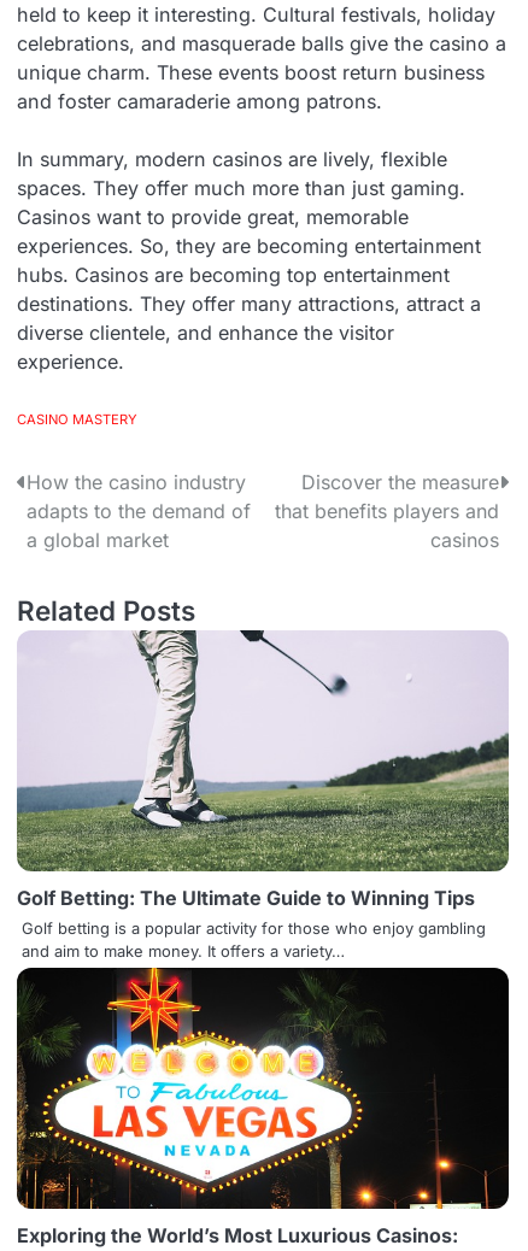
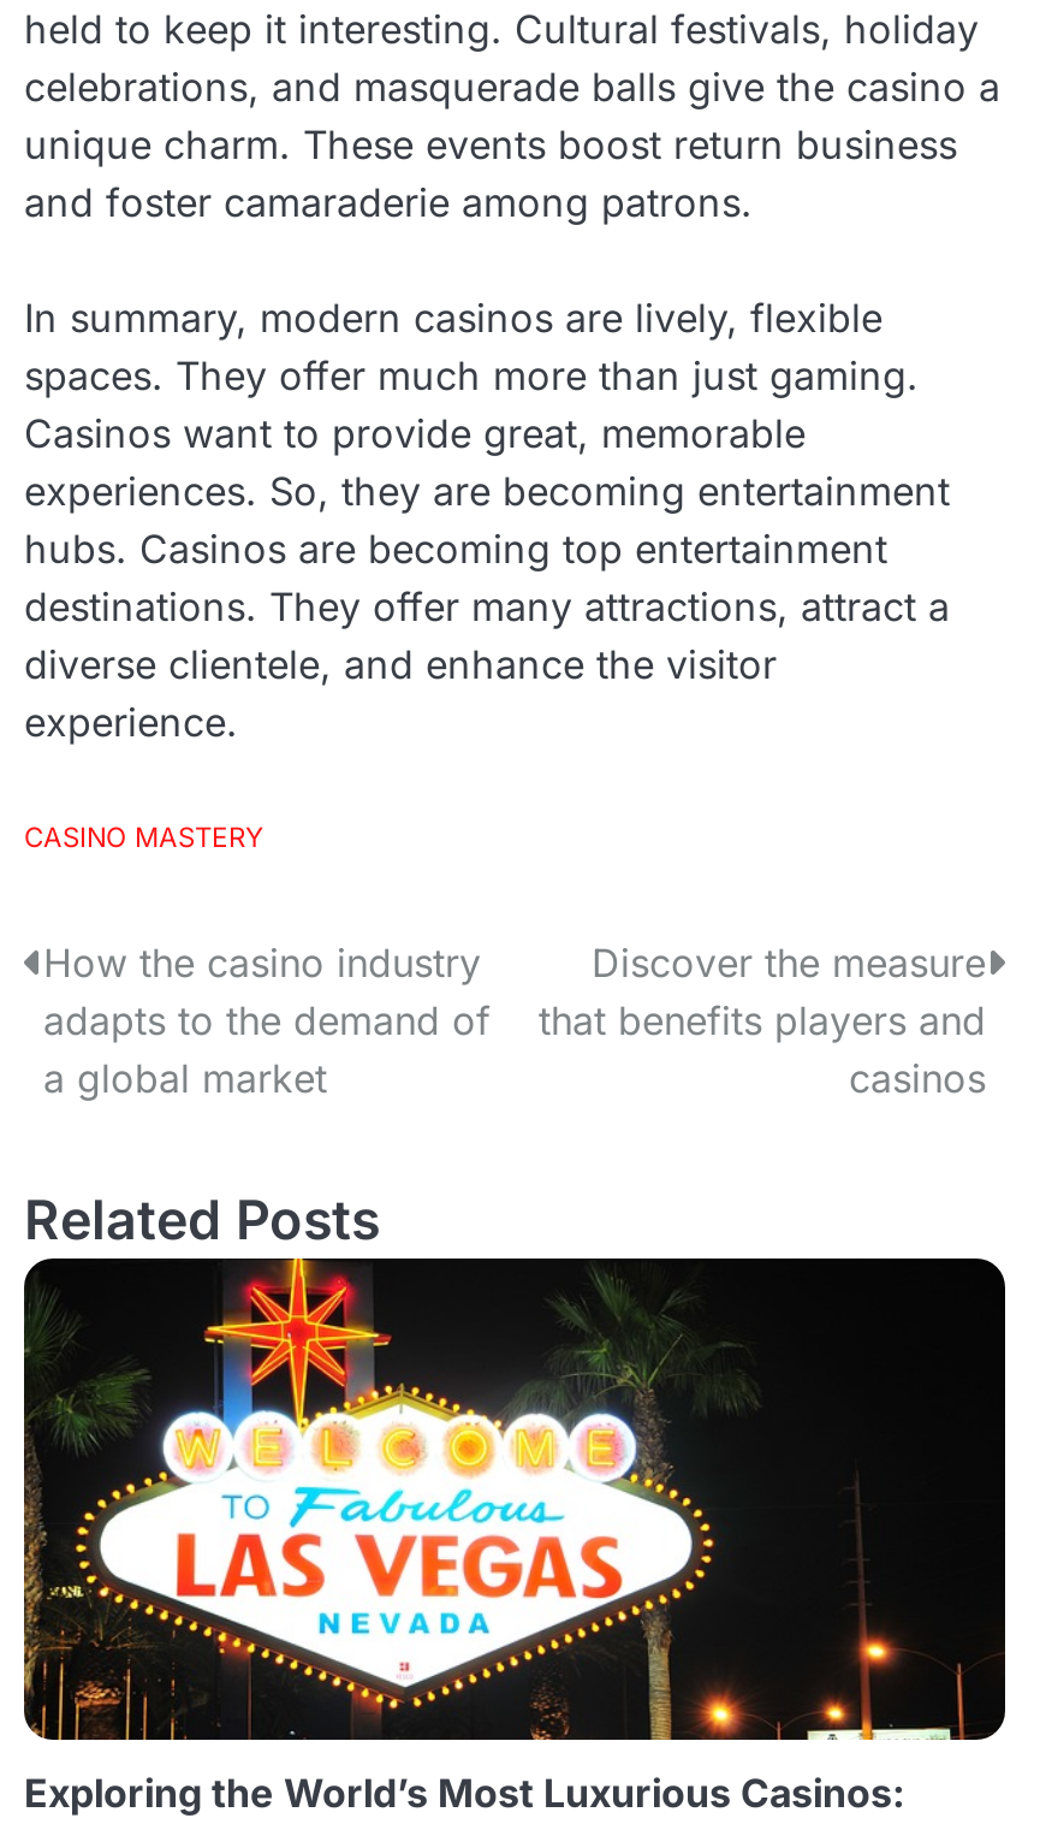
- [image]
- Golf Betting: The Ultimate Guide to Winning Tips
- Golf betting is a popular activity for those who enjoy gambling
- and aim to make money. It offers a variety…
